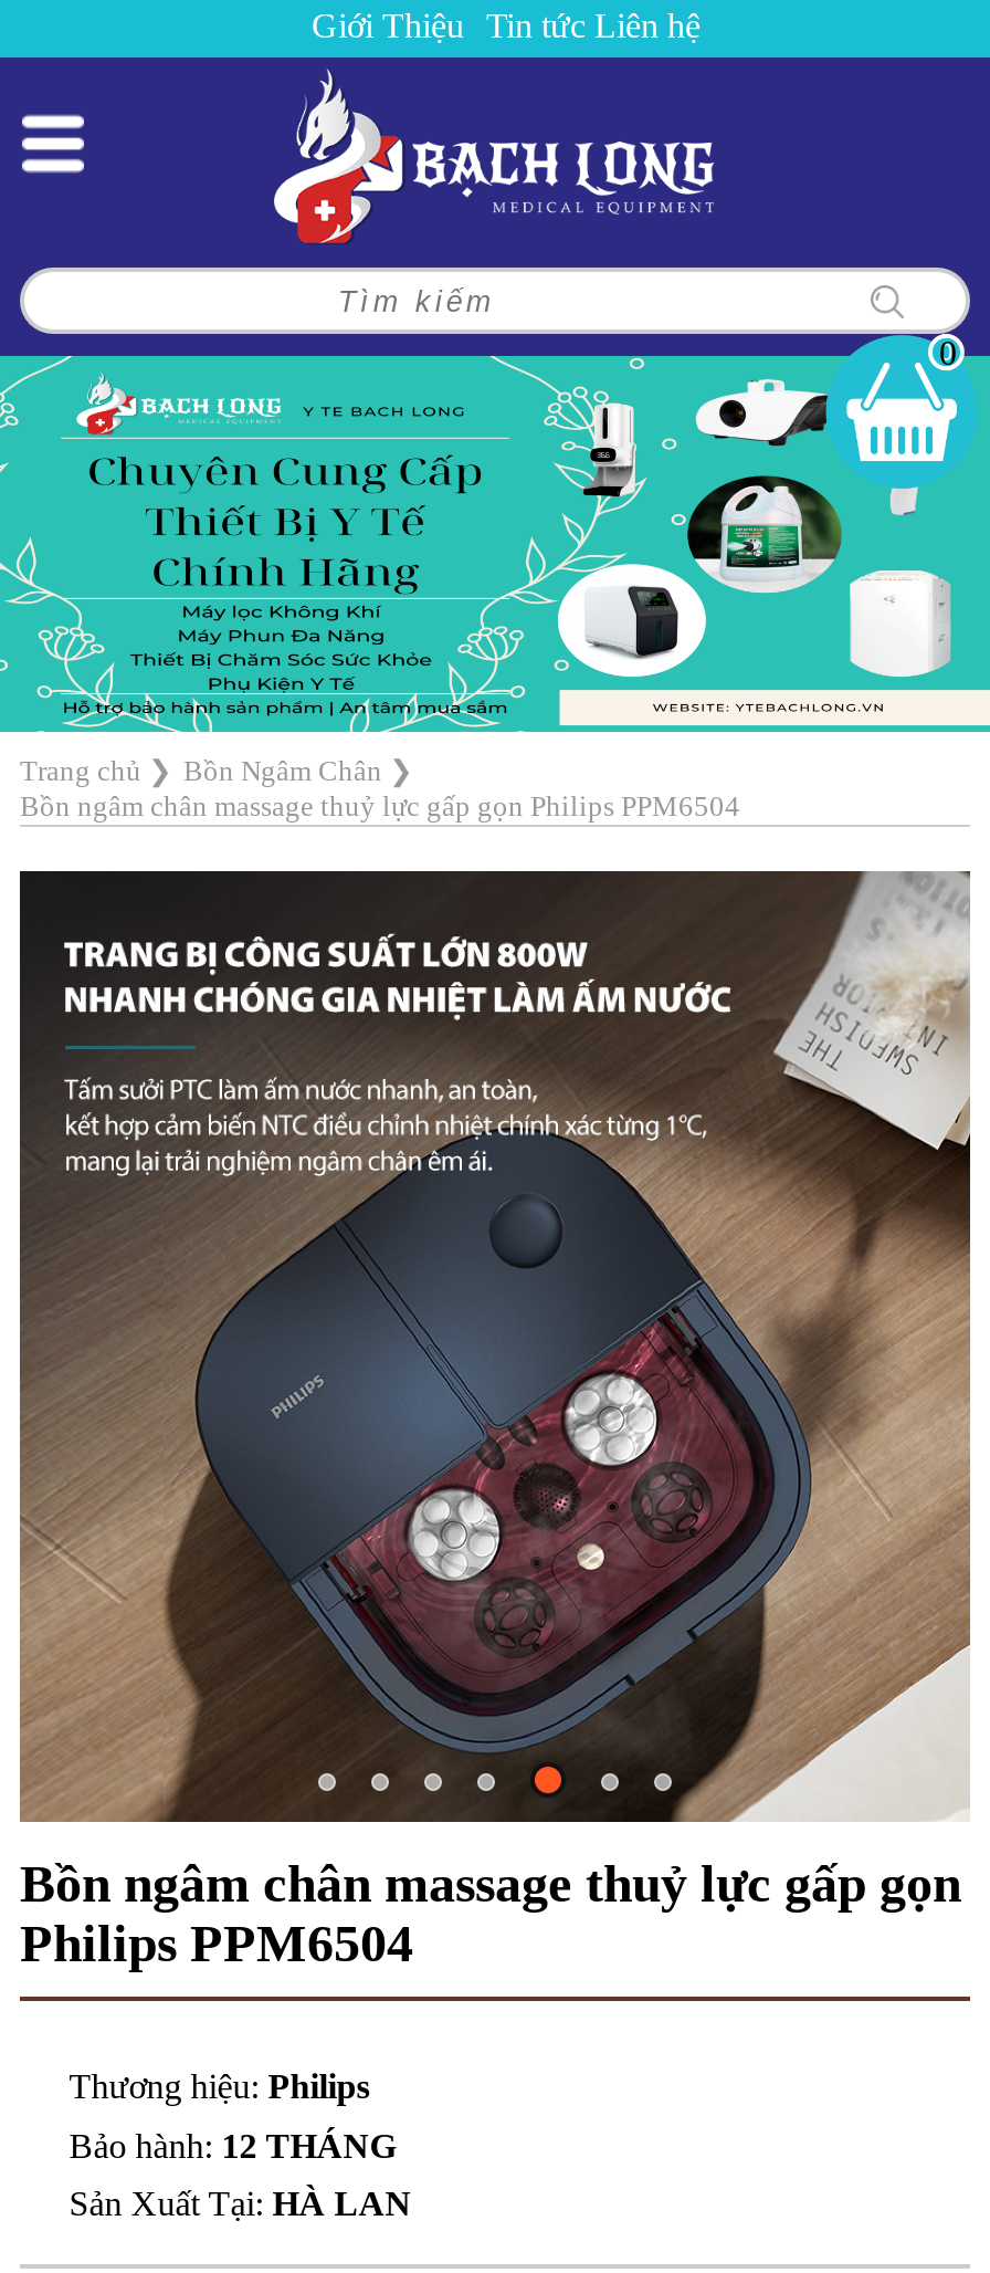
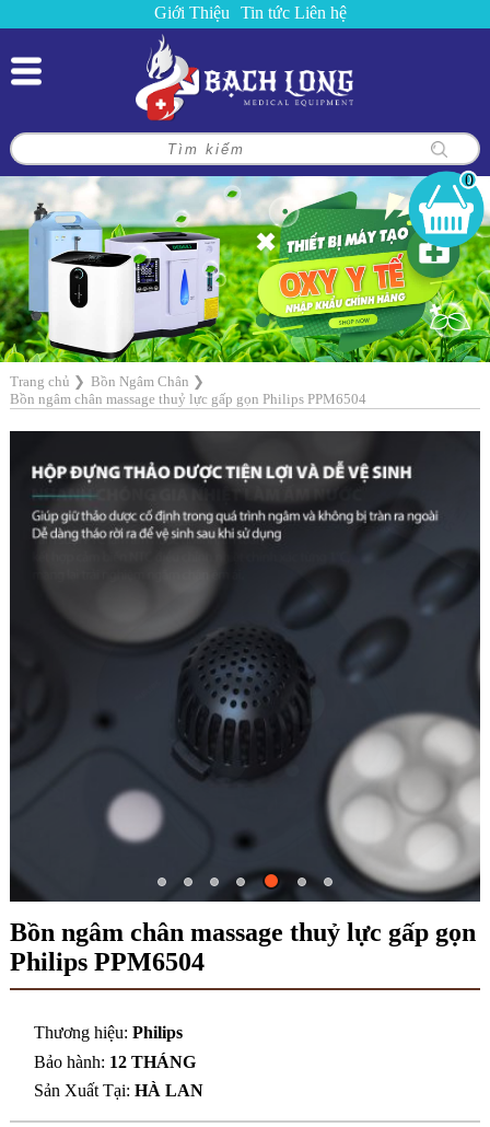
- [image]
+ [image]

- [image]
+ [image]
